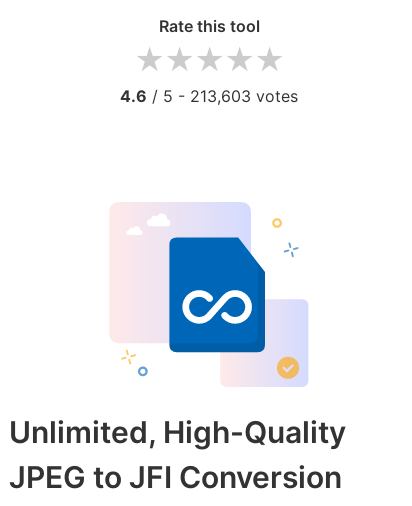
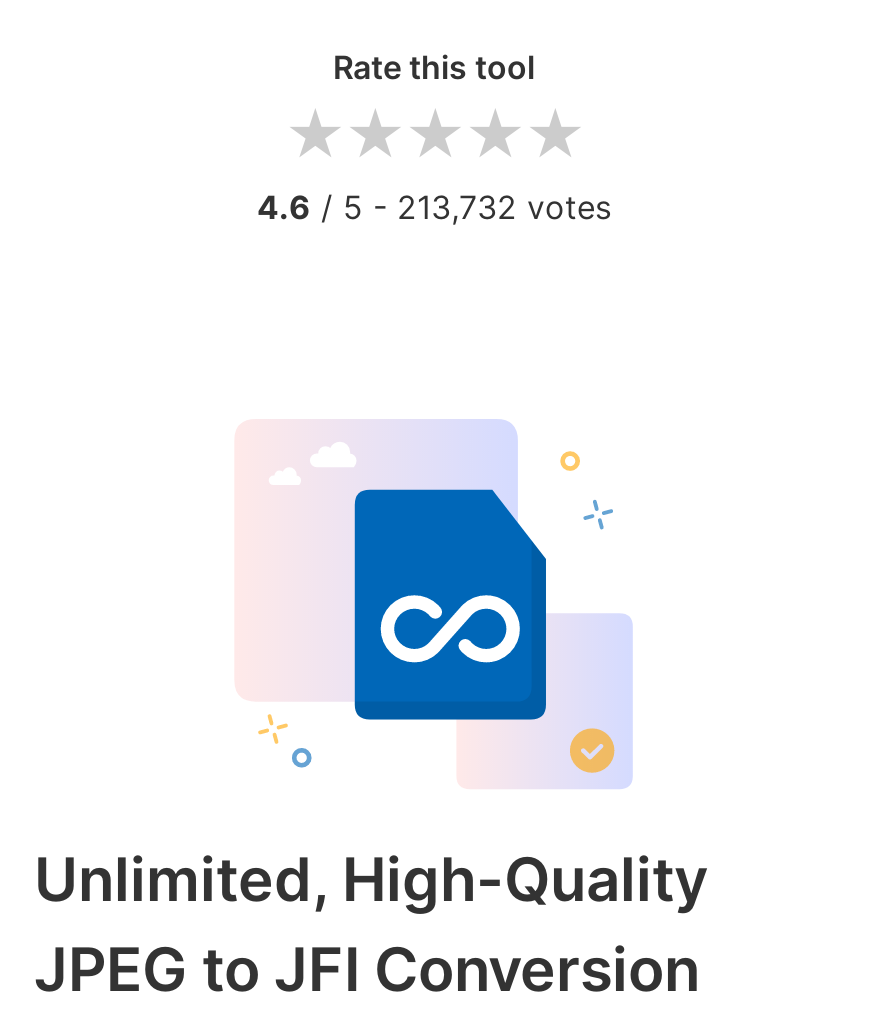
- 4.6 / 5 - 213,603 votes
+ 4.6 / 5 - 213,732 votes
